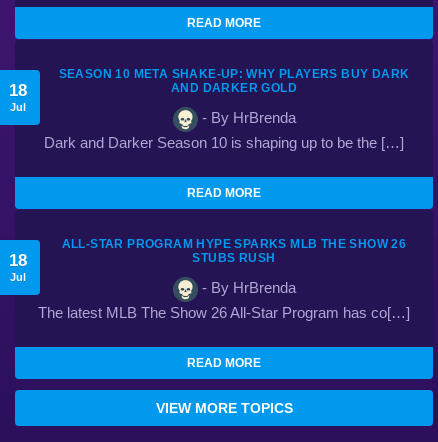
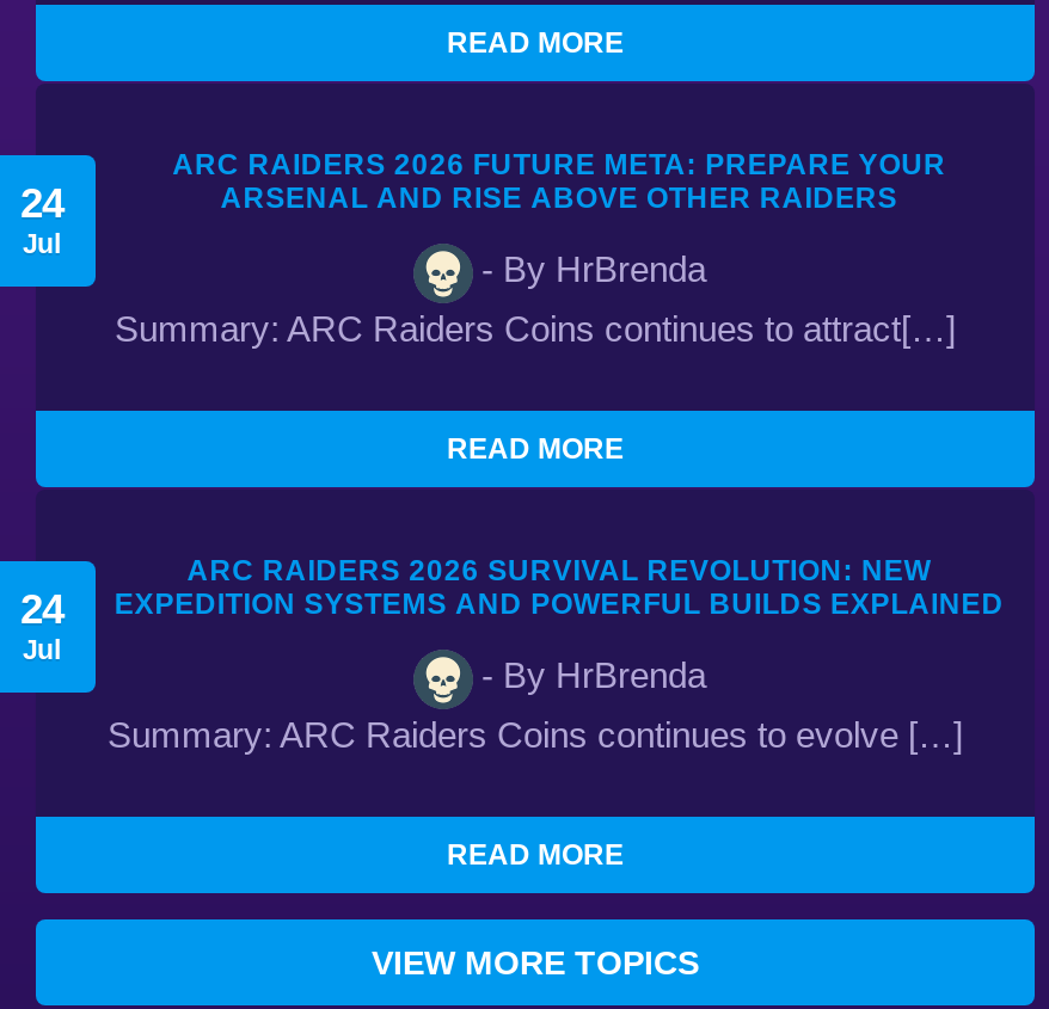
- SEASON 10 META SHAKE-UP: WHY PLAYERS BUY DARK
- AND DARKER GOLD
+ ARC RAIDERS 2026 FUTURE META: PREPARE YOUR
+ ARSENAL AND RISE ABOVE OTHER RAIDERS

- 18
+ 24

- Dark and Darker Season 10 is shaping up to be the […]
+ Summary: ARC Raiders Coins continues to attract[…]

- ALL-STAR PROGRAM HYPE SPARKS MLB THE SHOW 26
- STUBS RUSH
+ ARC RAIDERS 2026 SURVIVAL REVOLUTION: NEW
+ EXPEDITION SYSTEMS AND POWERFUL BUILDS EXPLAINED

- 18
+ 24

- The latest MLB The Show 26 All-Star Program has co[…]
+ Summary: ARC Raiders Coins continues to evolve […]
